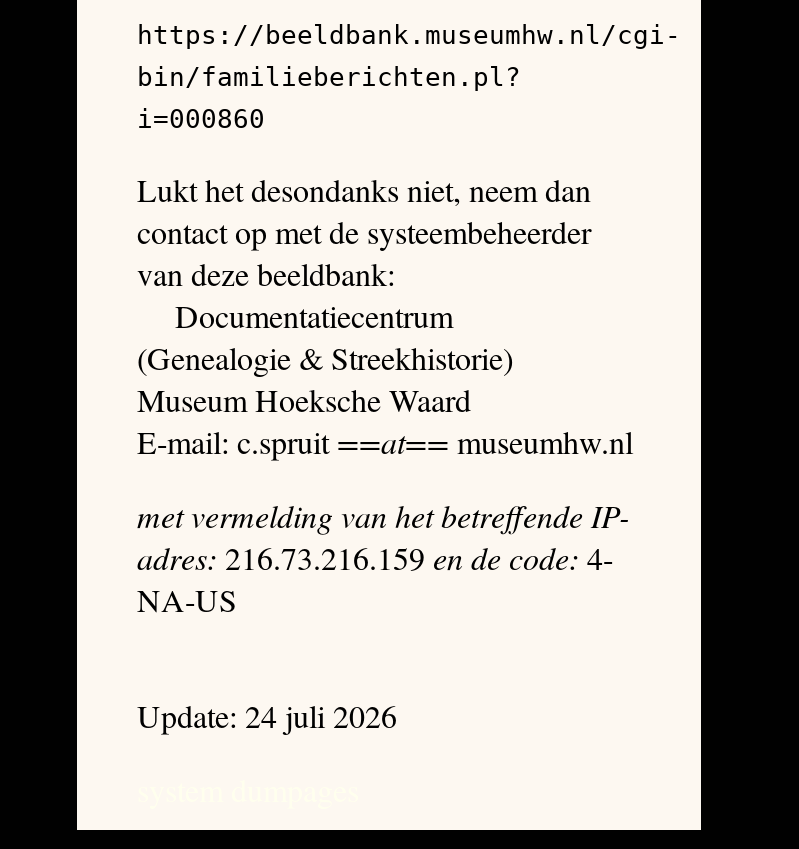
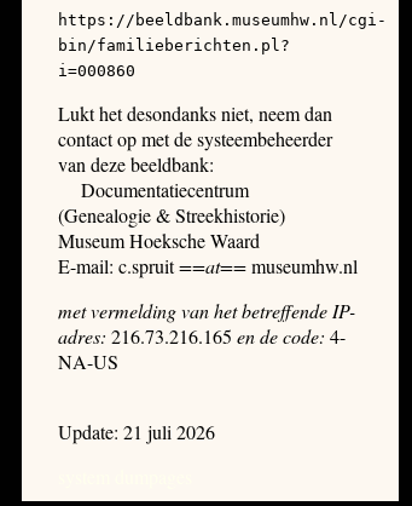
- adres: 216.73.216.159 en de code: 4-
+ adres: 216.73.216.165 en de code: 4-

- Update: 24 juli 2026
+ Update: 21 juli 2026
